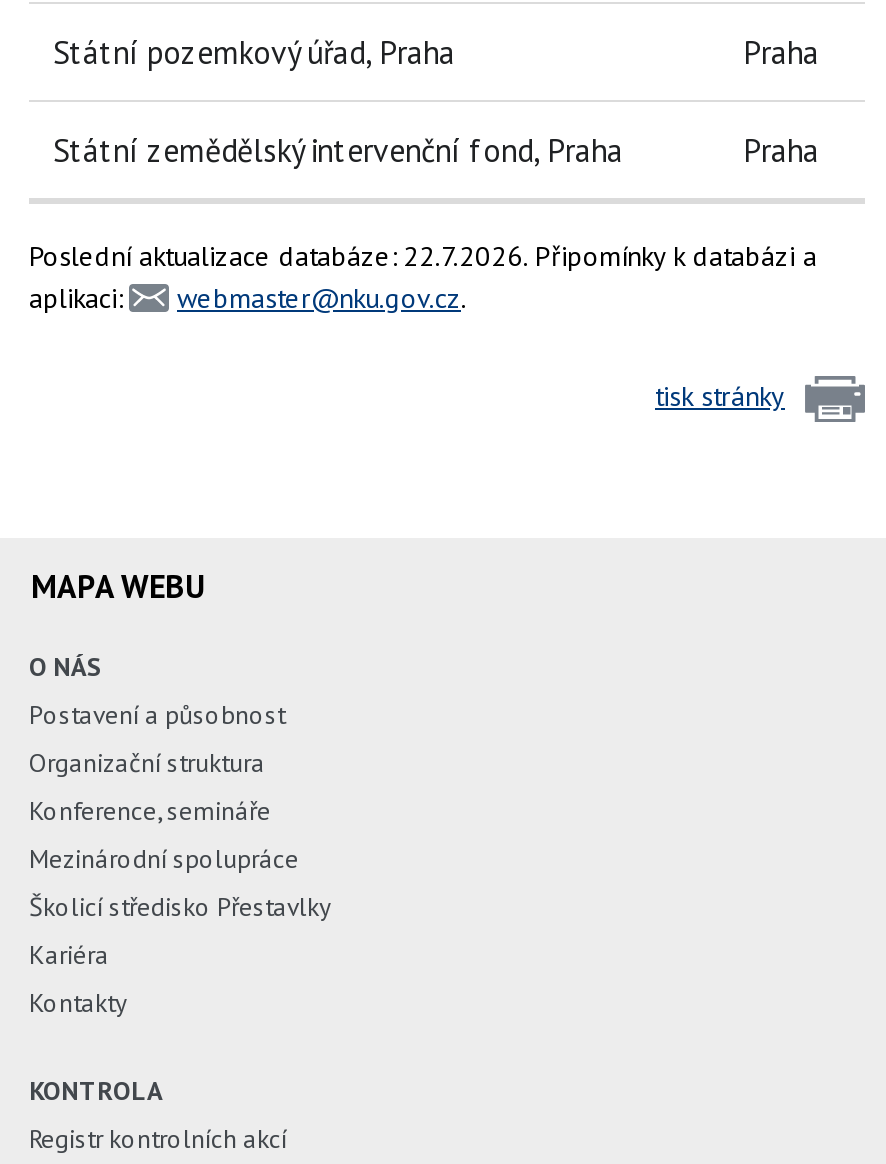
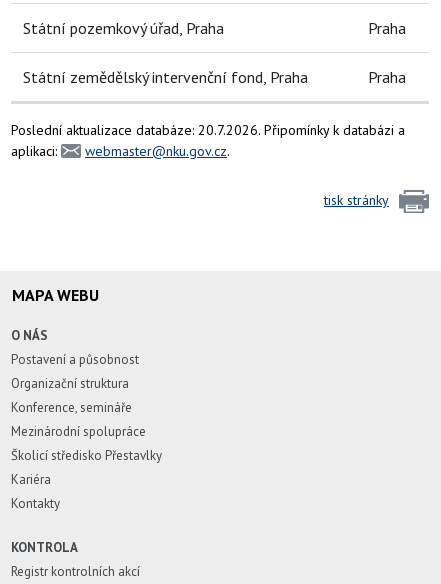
- Poslední aktualizace databáze: 22.7.2026. Připomínky k databázi a
+ Poslední aktualizace databáze: 20.7.2026. Připomínky k databázi a
